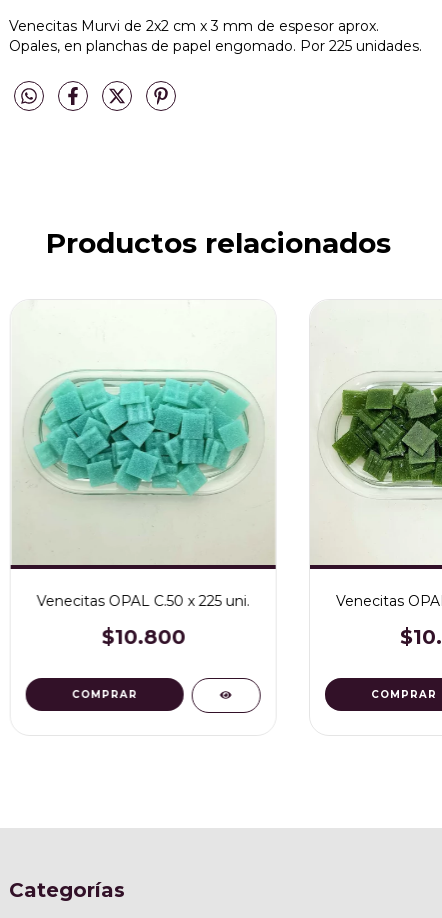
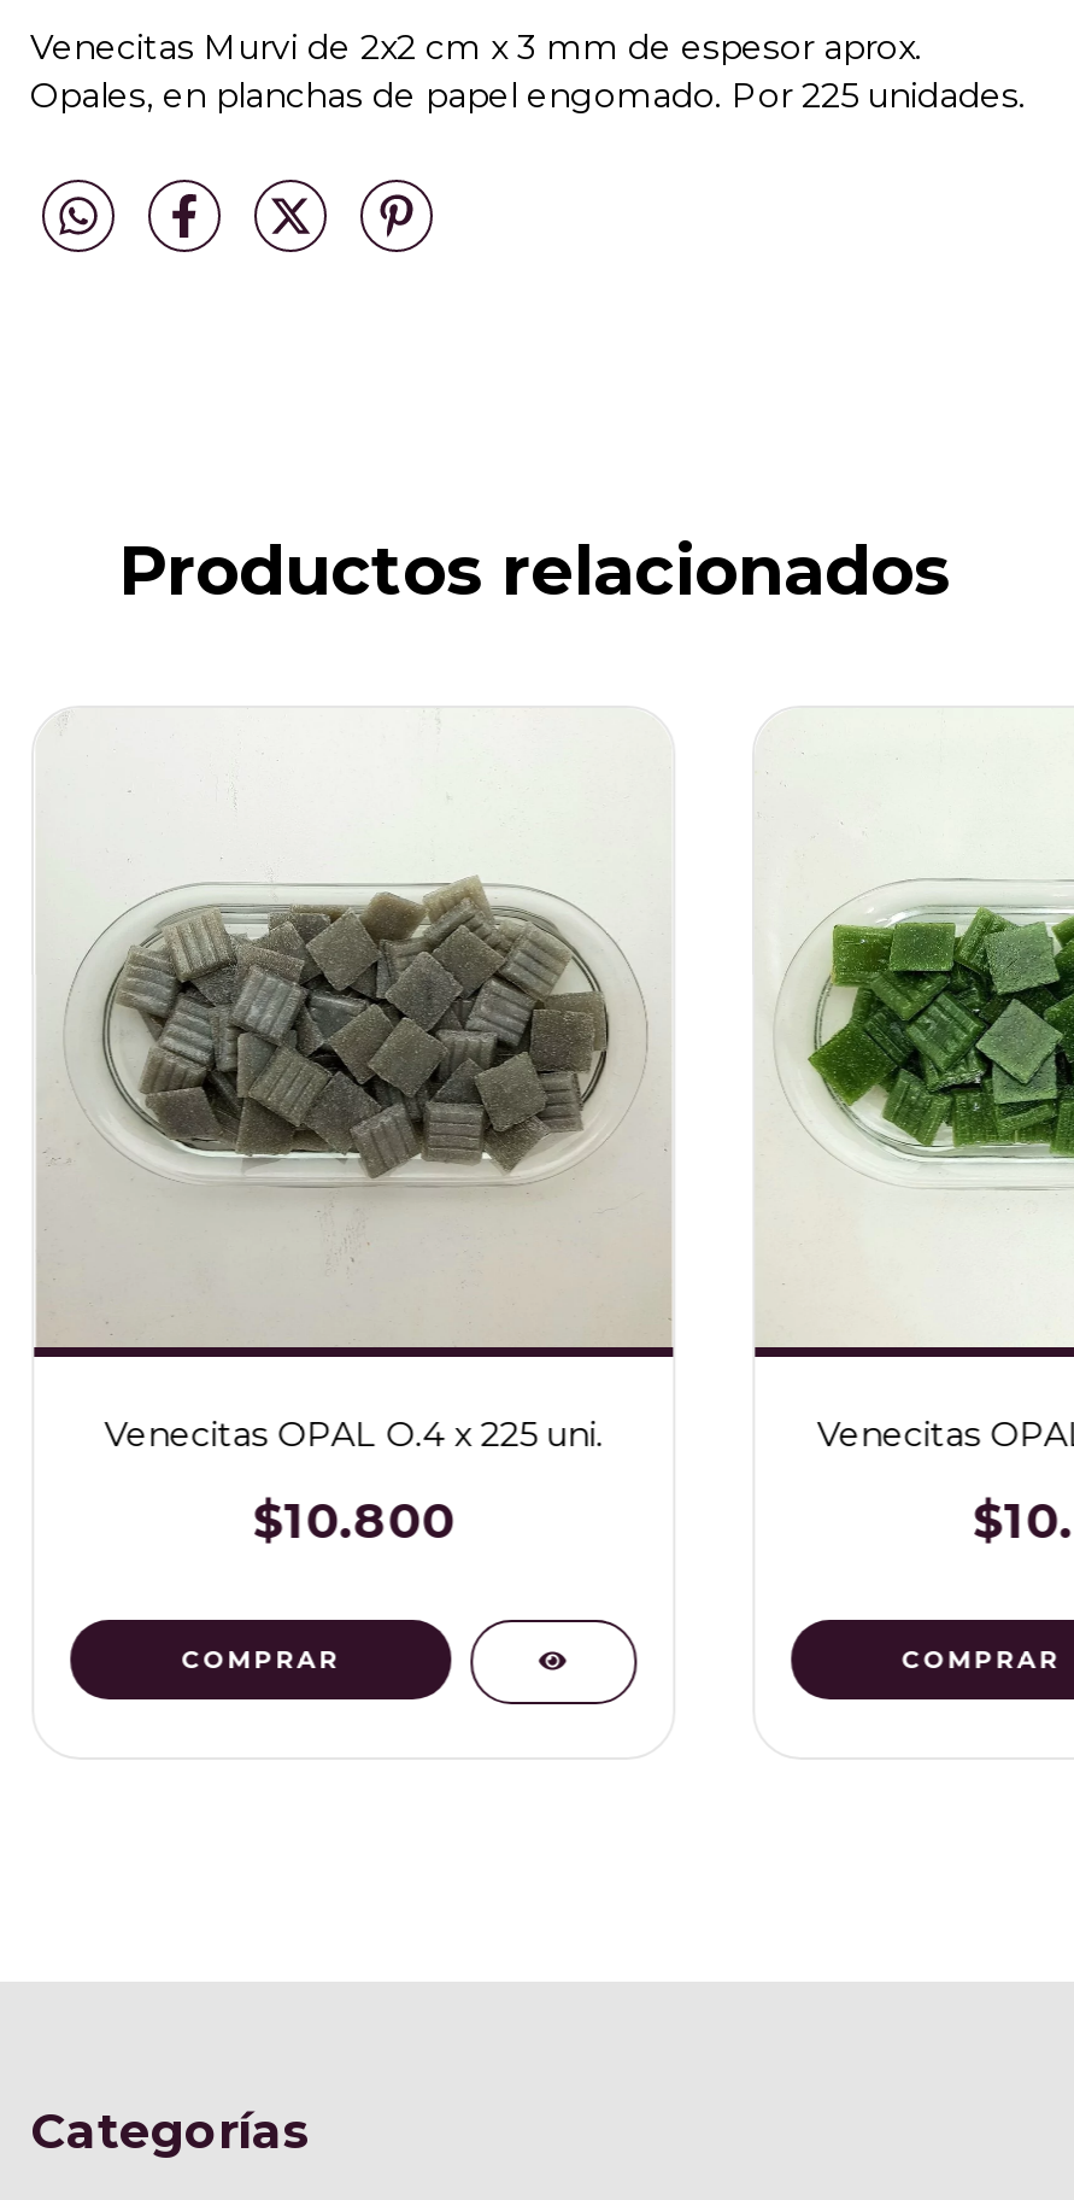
- [image]
+ [image]

- Venecitas OPAL C.50 x 225 uni.
+ Venecitas OPAL O.4 x 225 uni.
